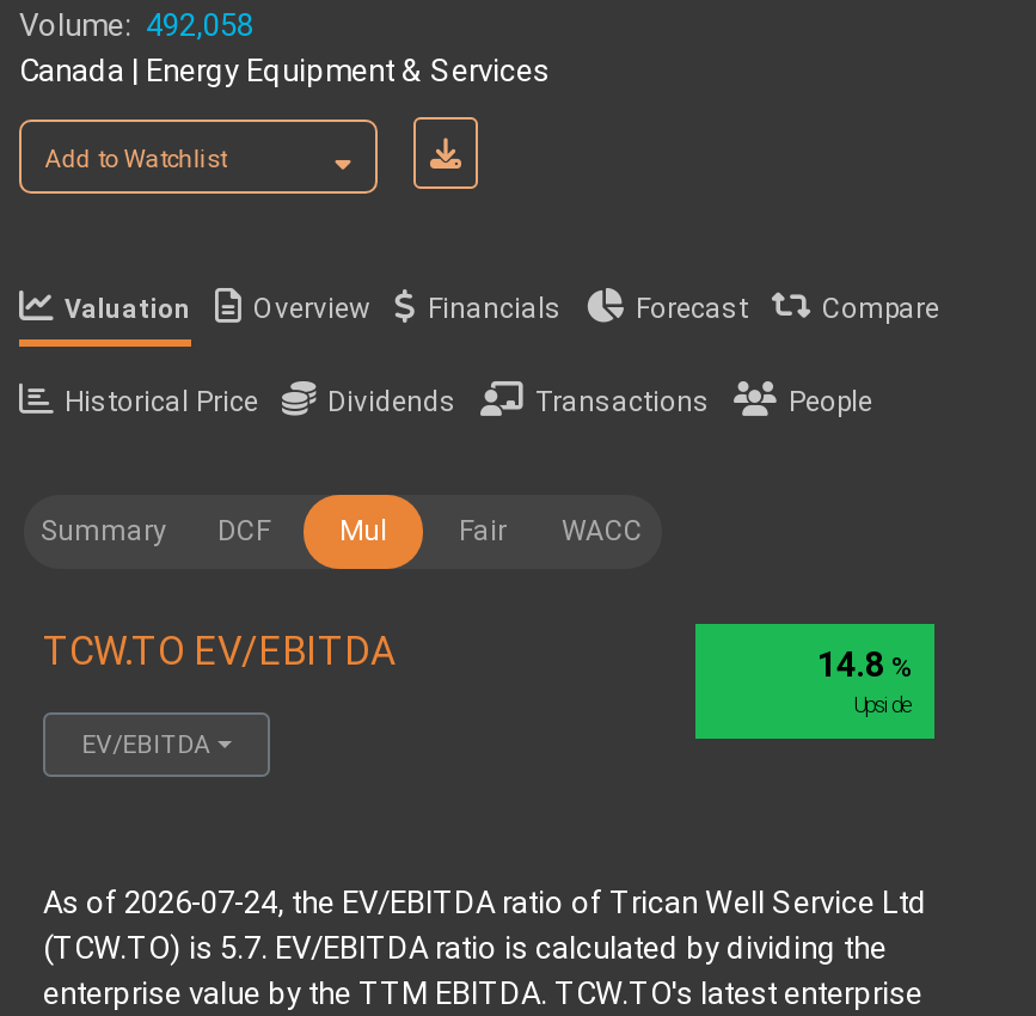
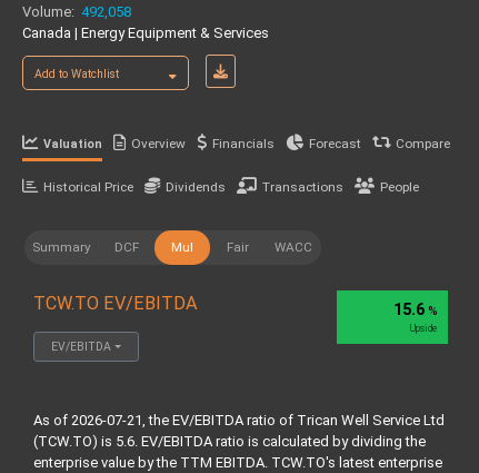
- 14.8%
+ 15.6%

- As of 2026-07-24, the EV/EBITDA ratio of Trican Well Service Ltd
+ As of 2026-07-21, the EV/EBITDA ratio of Trican Well Service Ltd

- (TCW.TO) is 5.7. EV/EBITDA ratio is calculated by dividing the
+ (TCW.TO) is 5.6. EV/EBITDA ratio is calculated by dividing the
